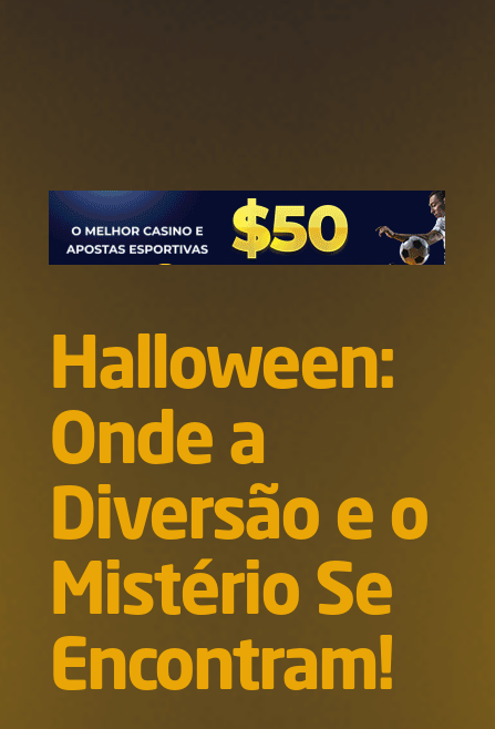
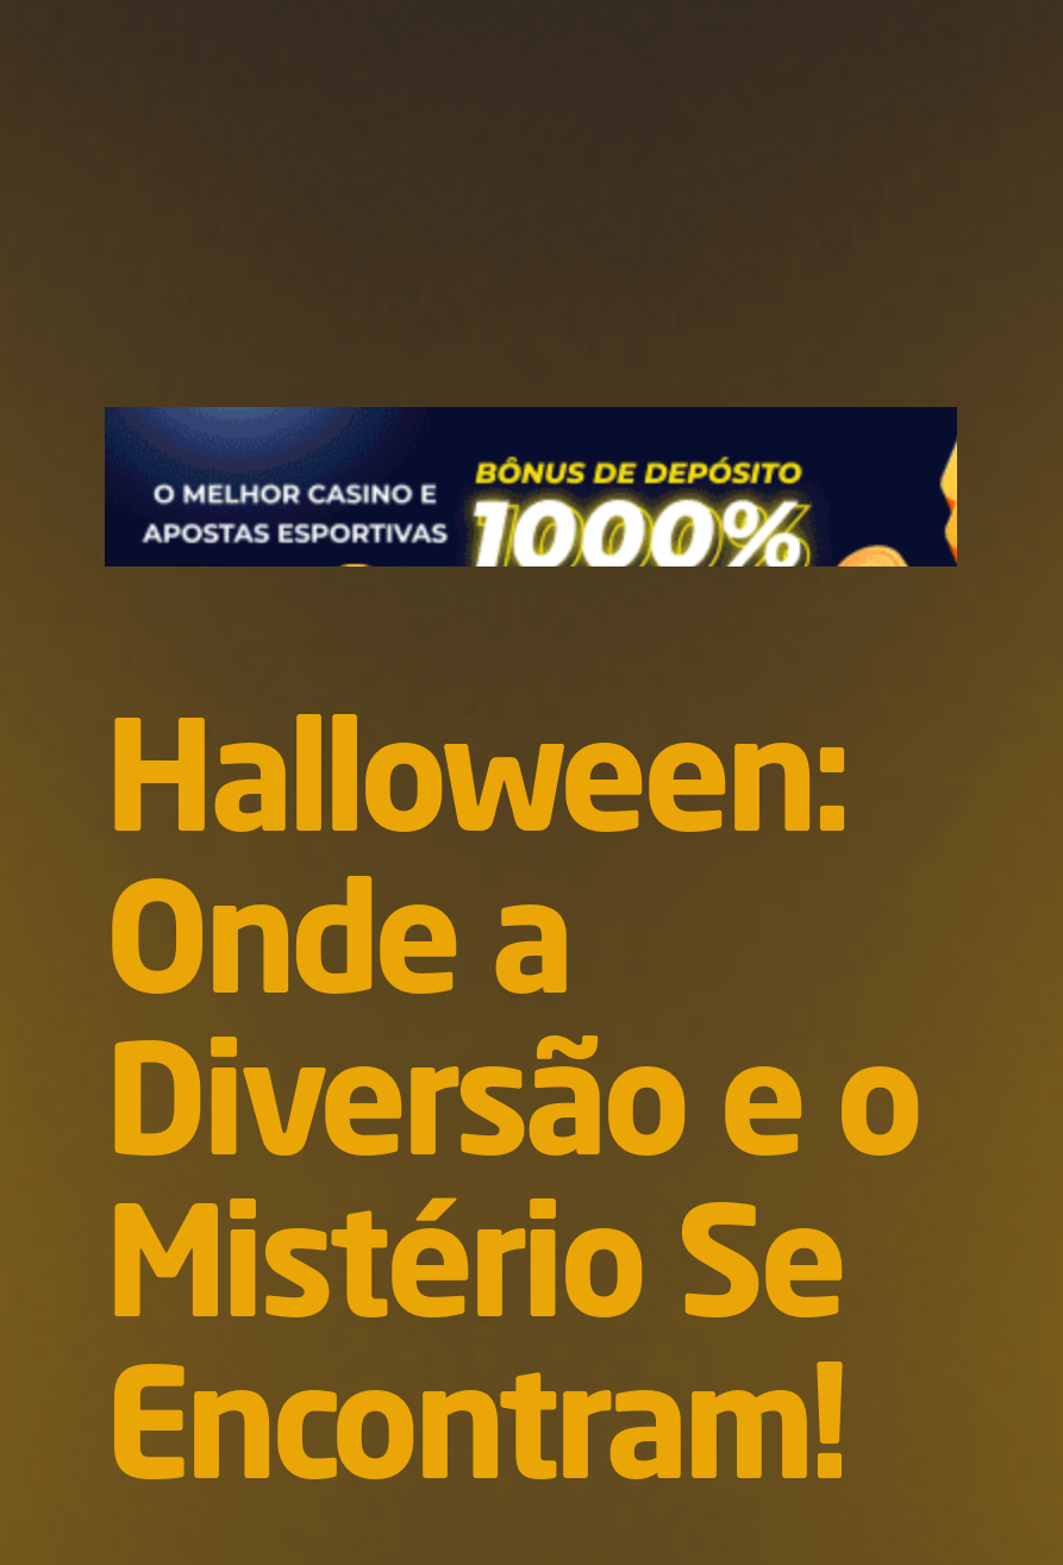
- [image]
+ [image]
